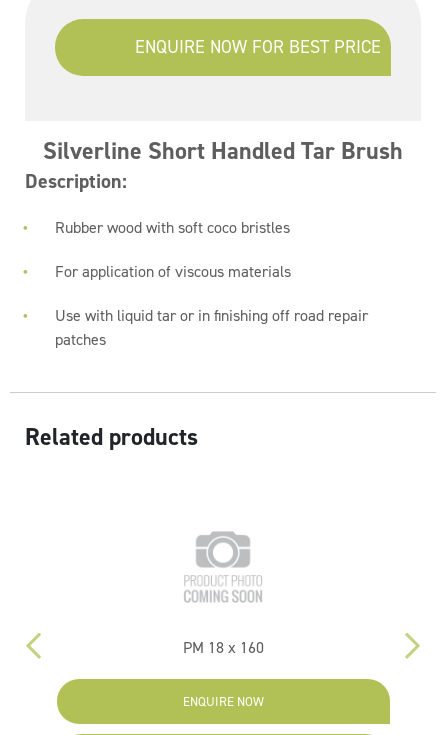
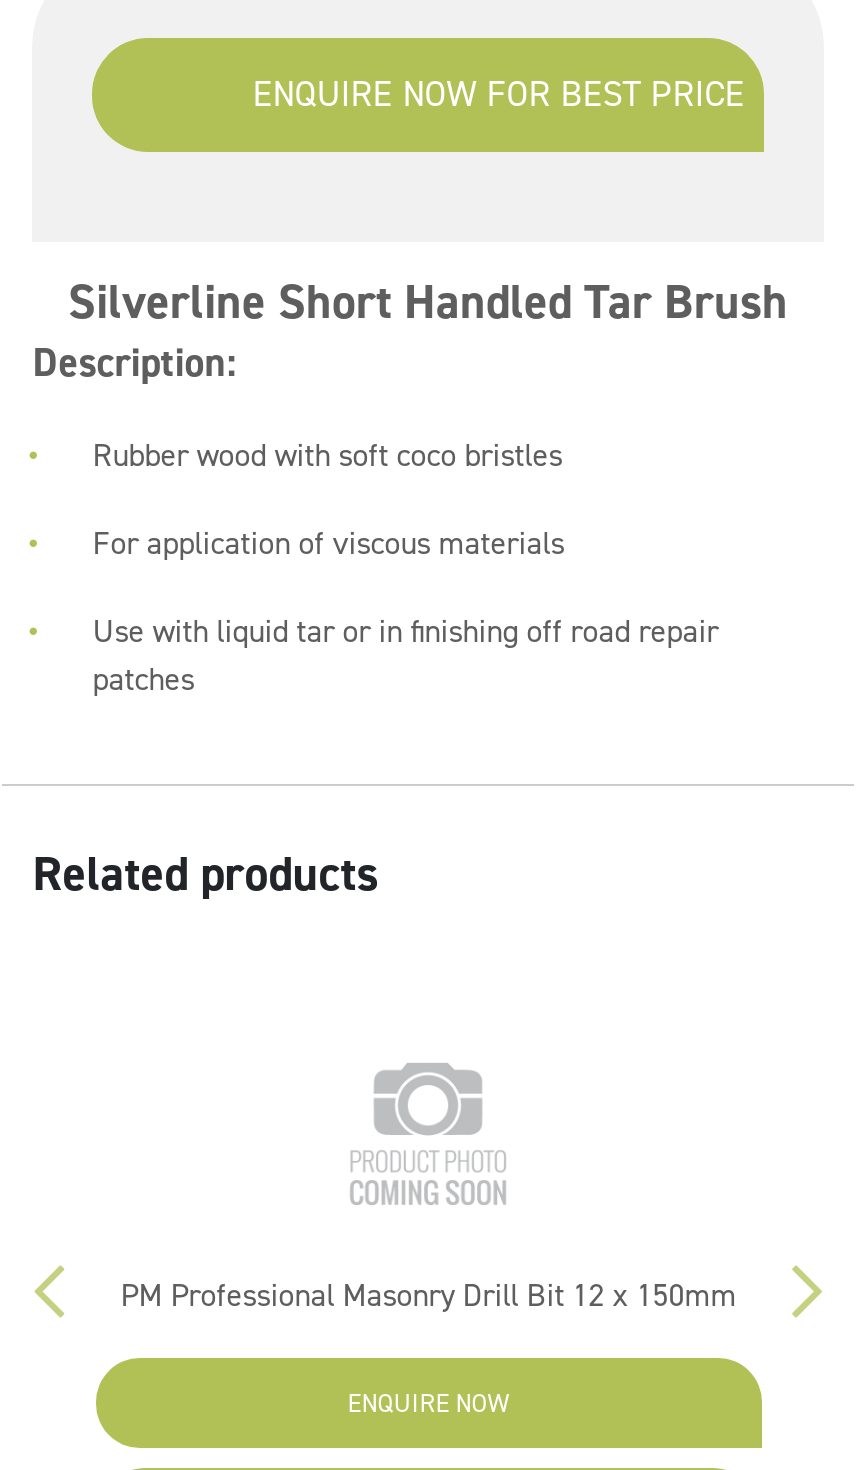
- PM 18 x 160
+ PM Professional Masonry Drill Bit 12 x 150mm
